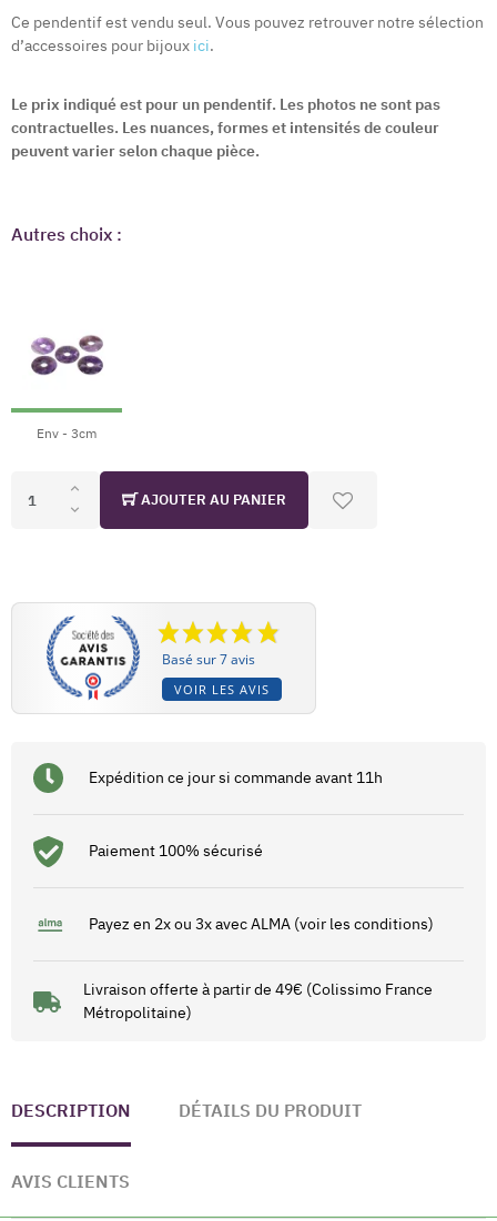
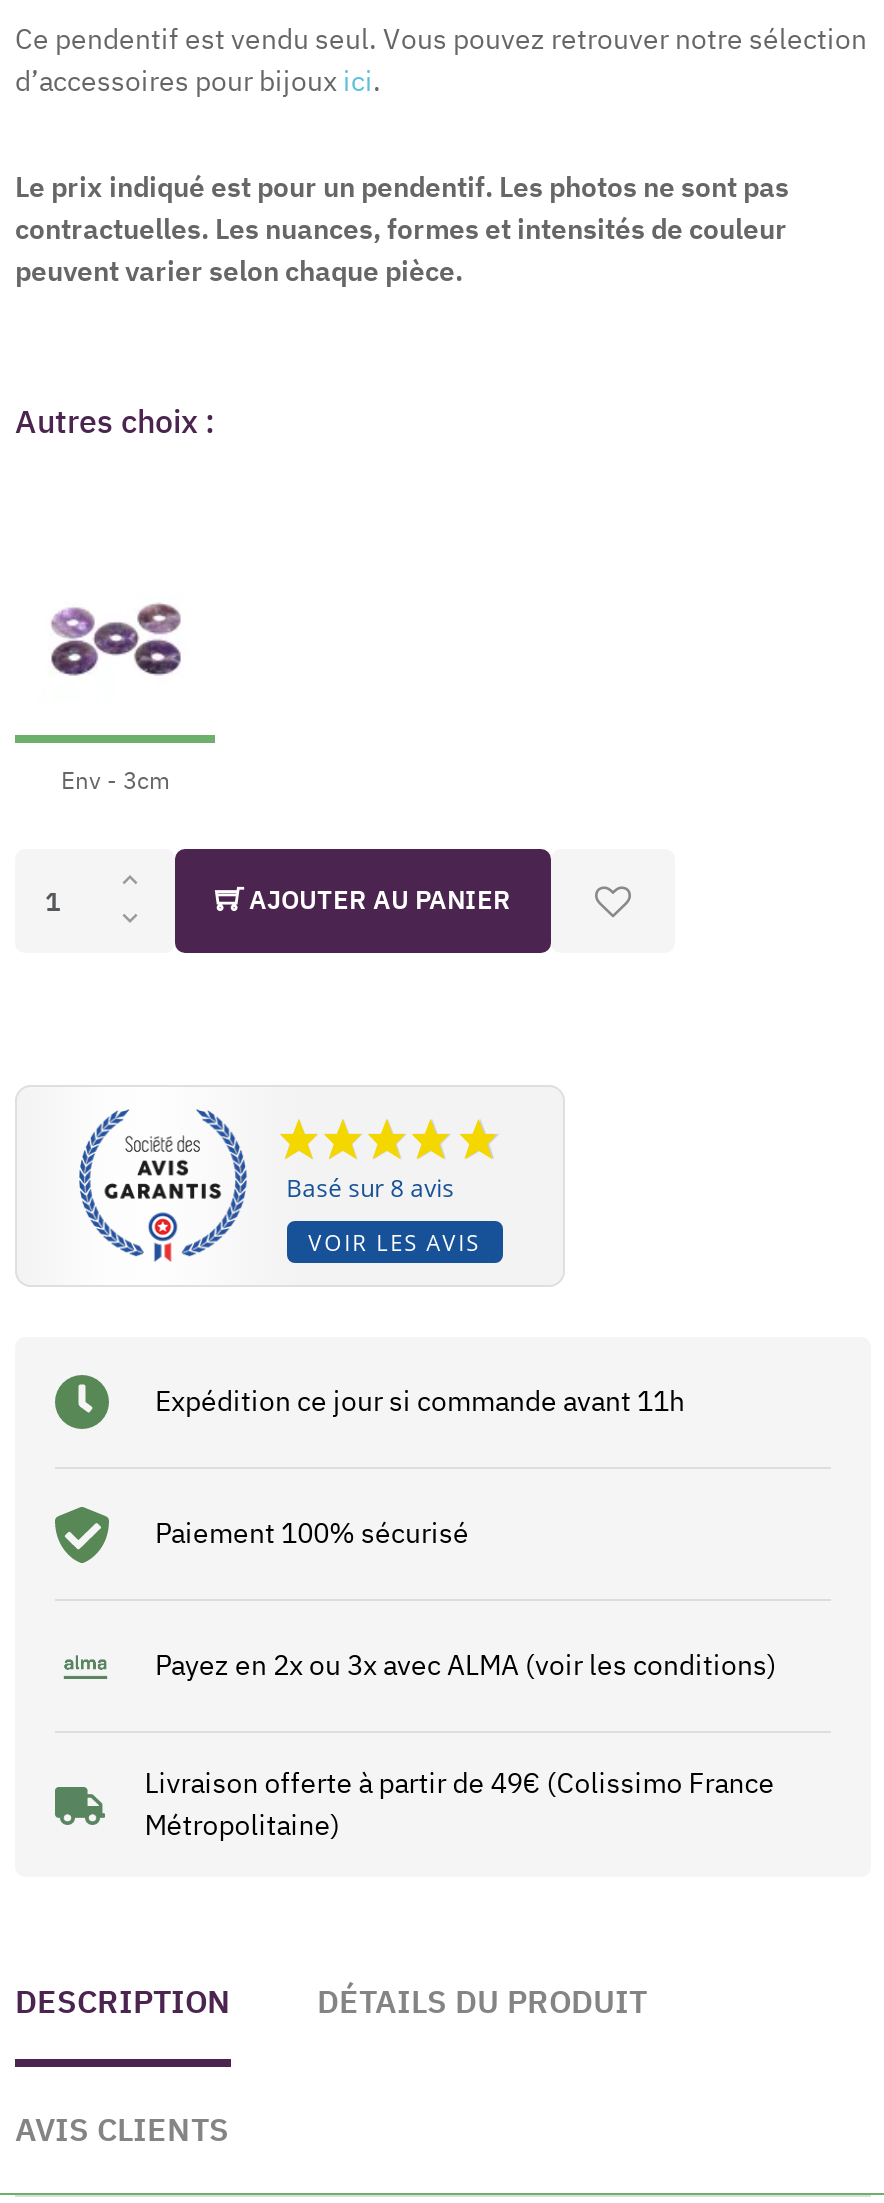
- Basé sur 7 avis
+ Basé sur 8 avis
